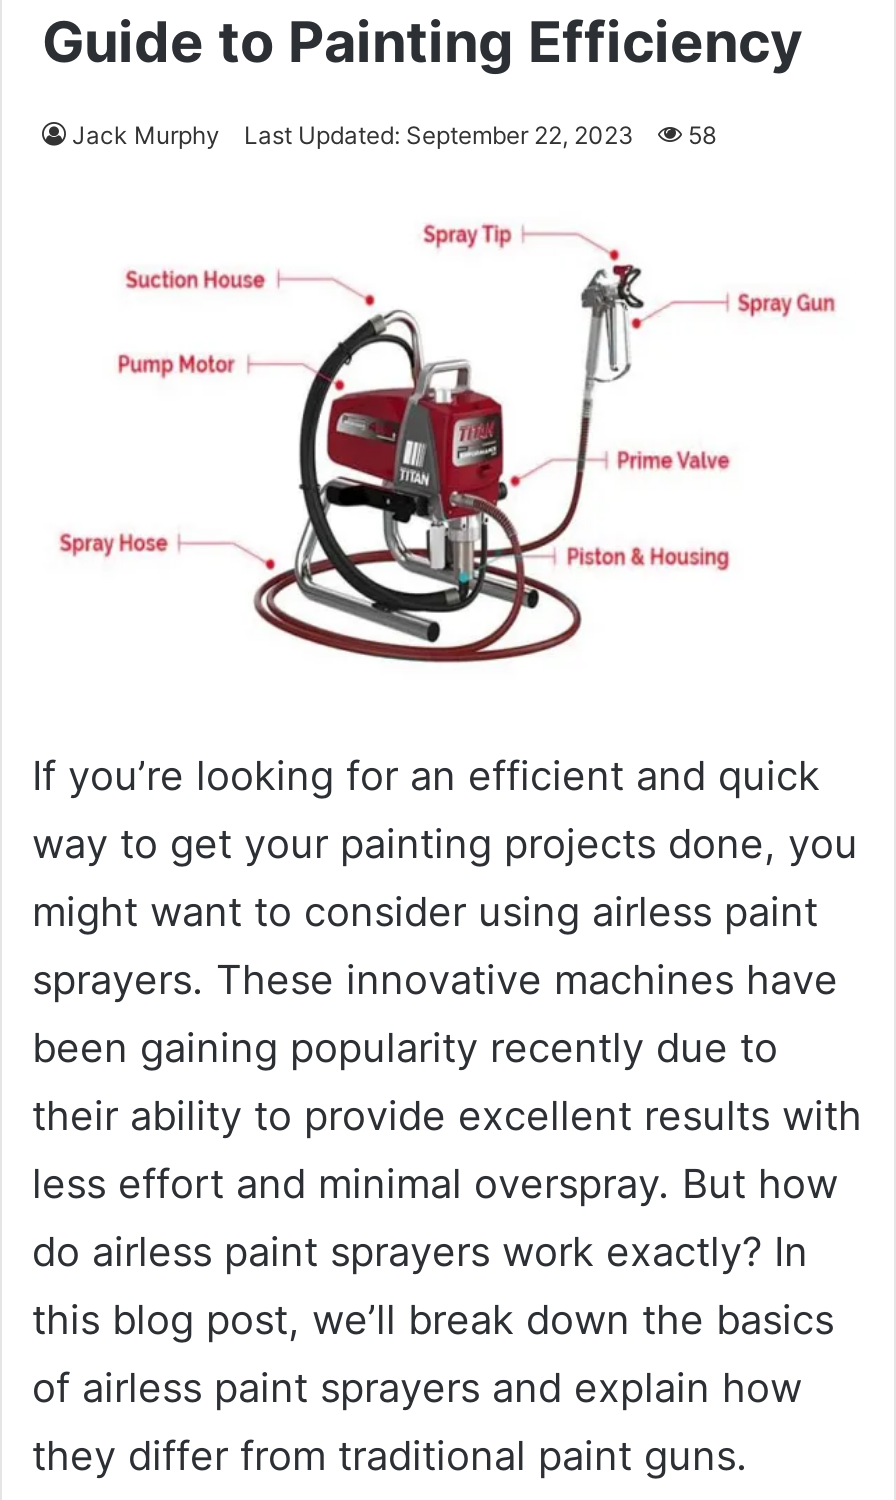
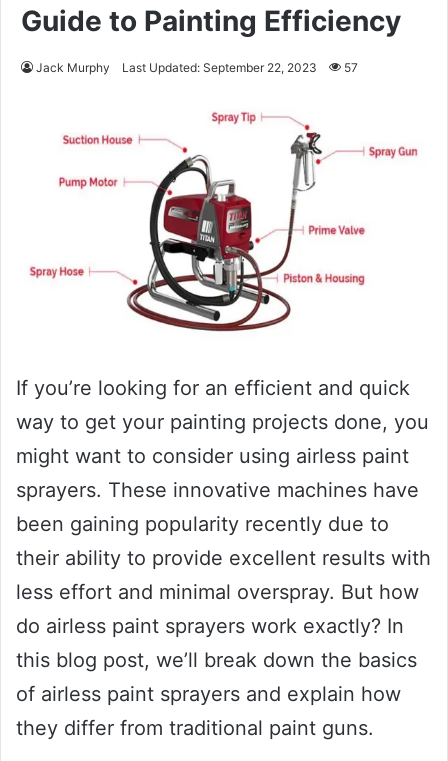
- Jack Murphy Last Updated: September 22, 2023 58
+ Jack Murphy Last Updated: September 22, 2023 57
